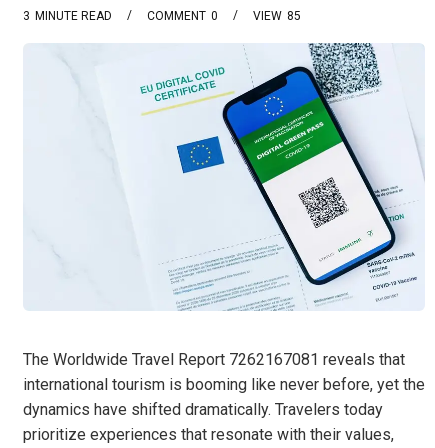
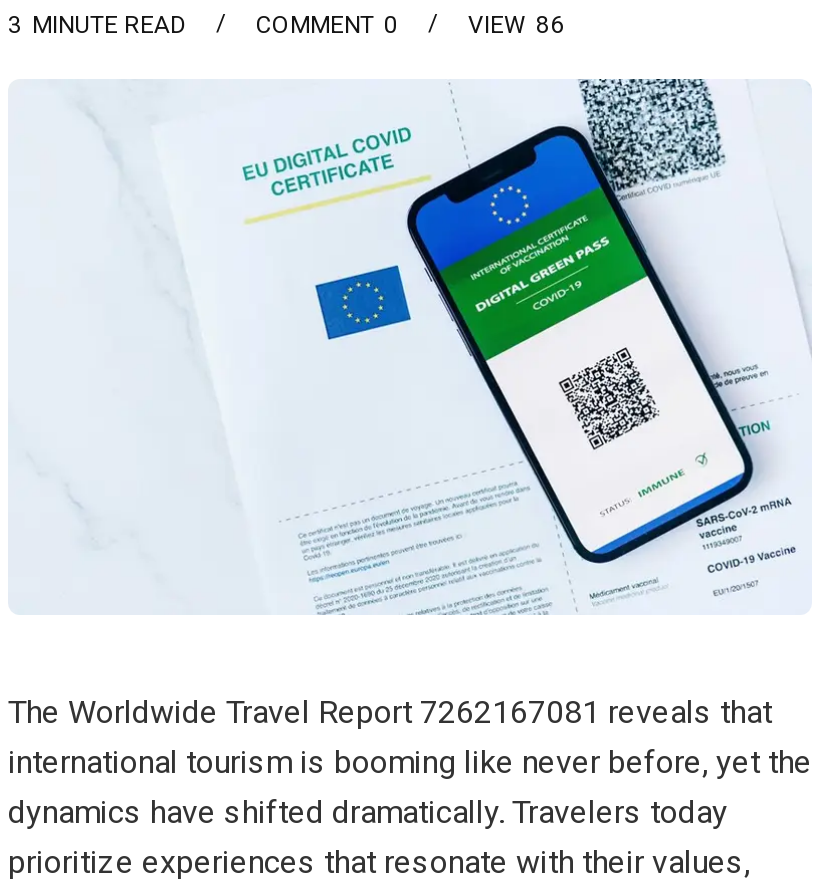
- VIEW 85
+ VIEW 86
